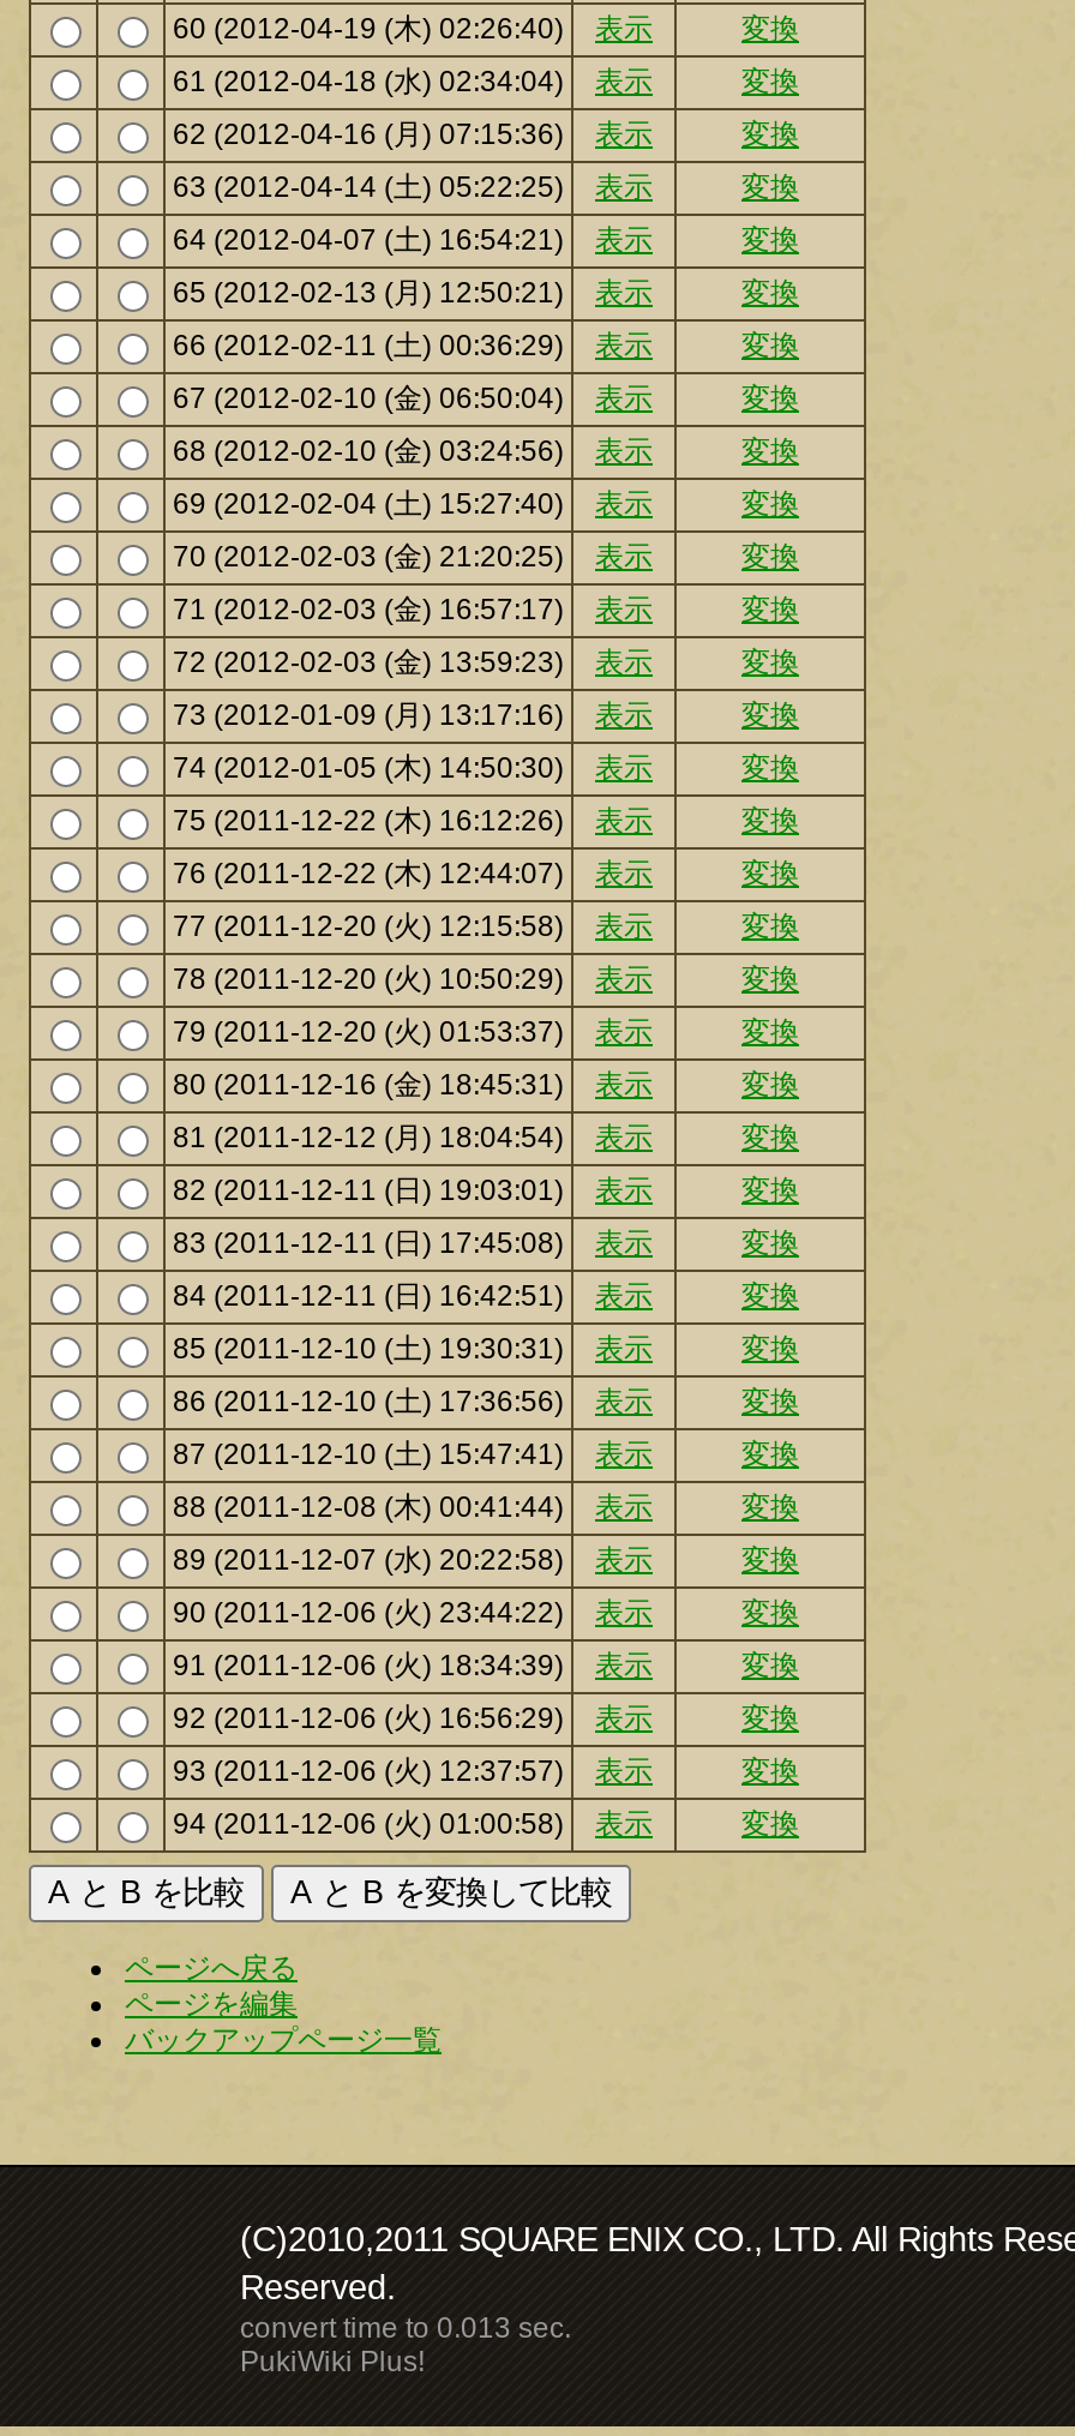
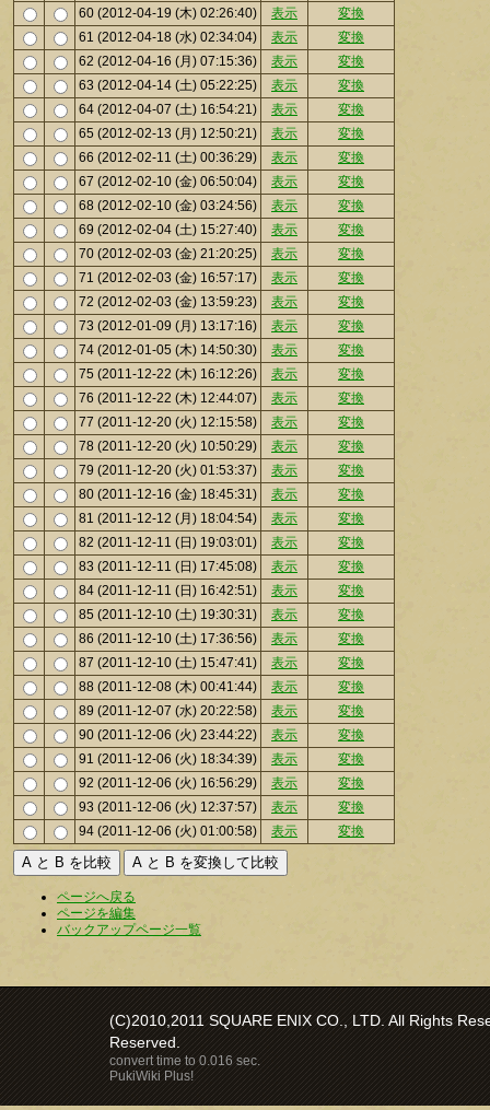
- convert time to 0.013 sec.
+ convert time to 0.016 sec.
